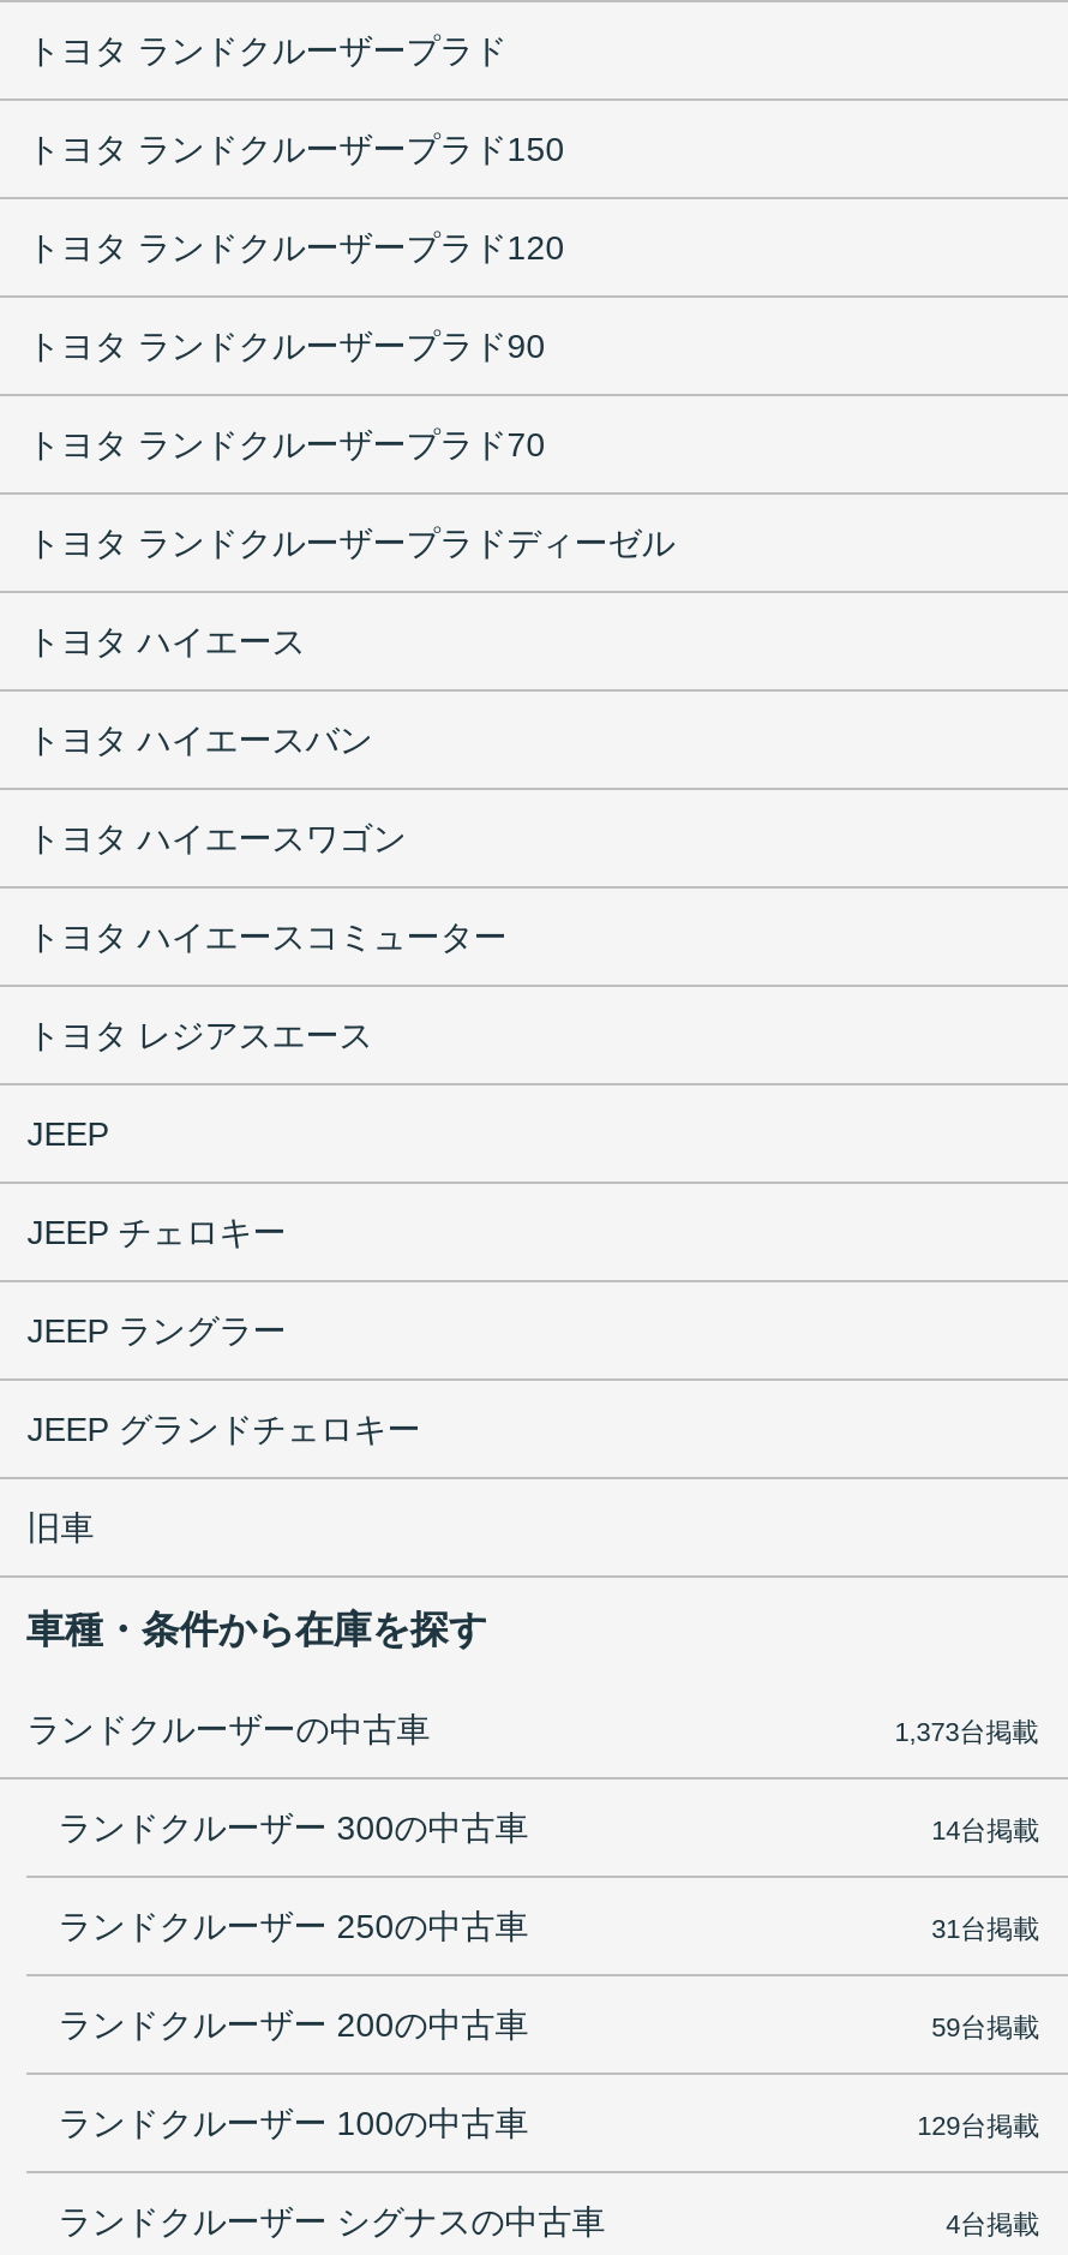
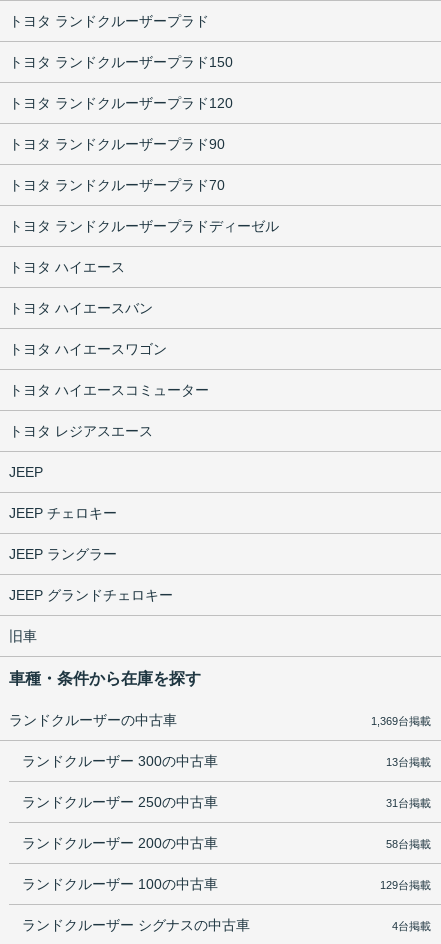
- 1,373台掲載
+ 1,369台掲載

- 14台掲載
+ 13台掲載

- 59台掲載
+ 58台掲載
